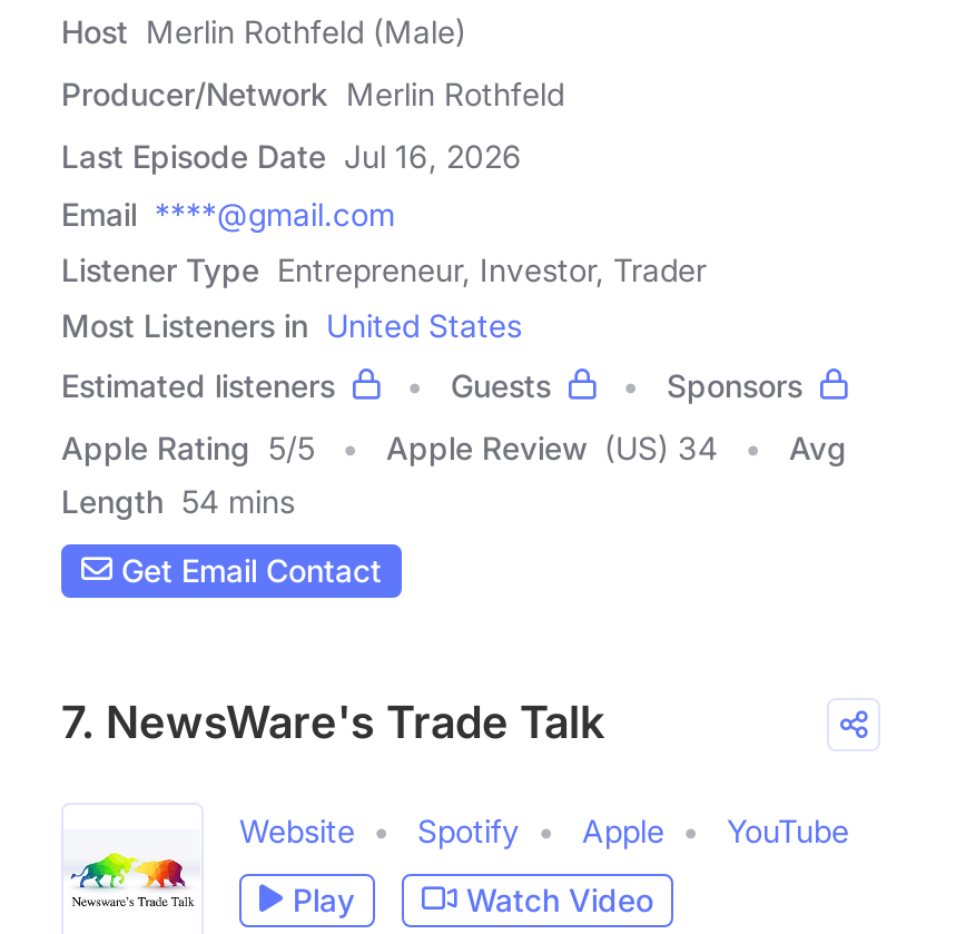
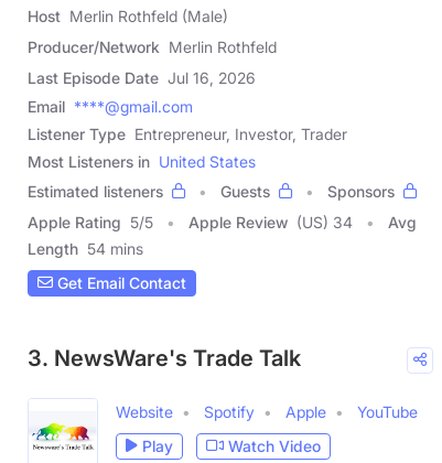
- 7. NewsWare's Trade Talk
+ 3. NewsWare's Trade Talk
